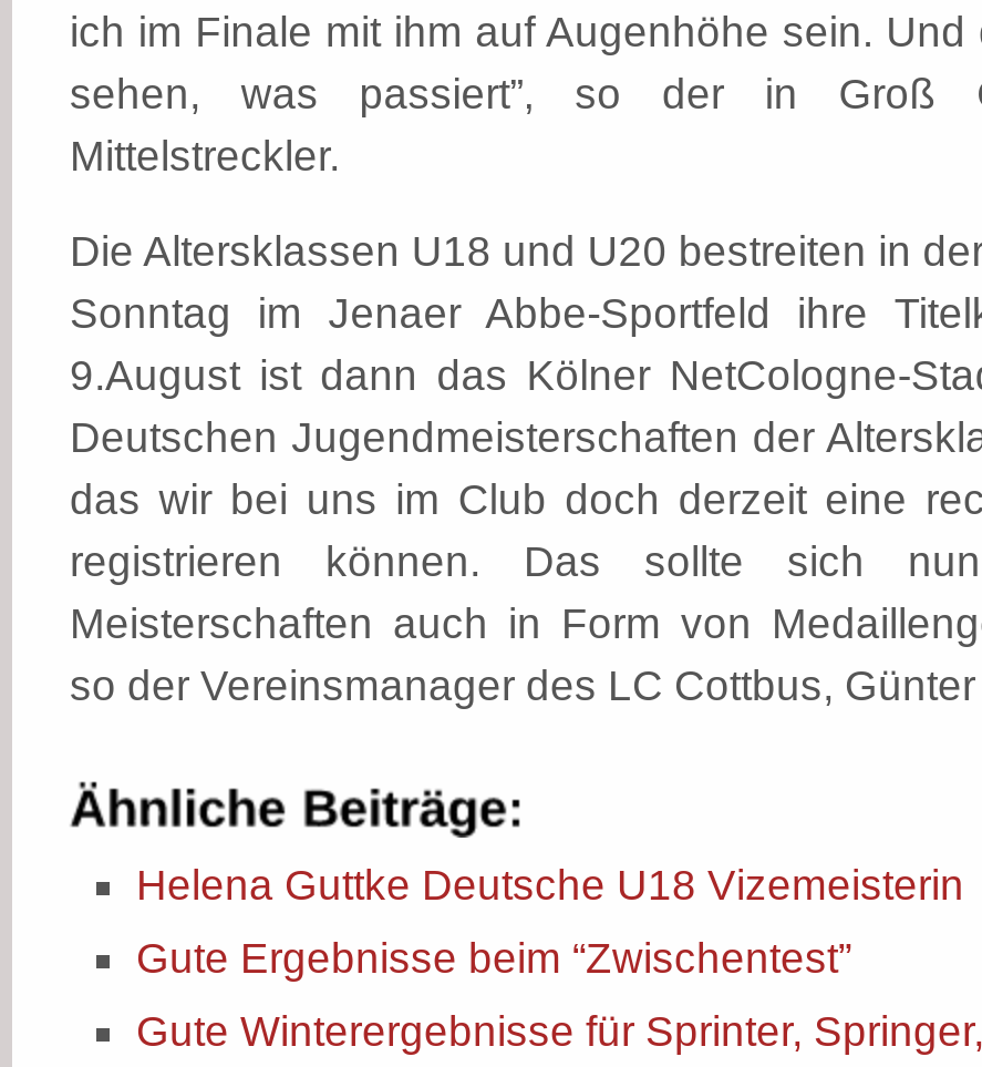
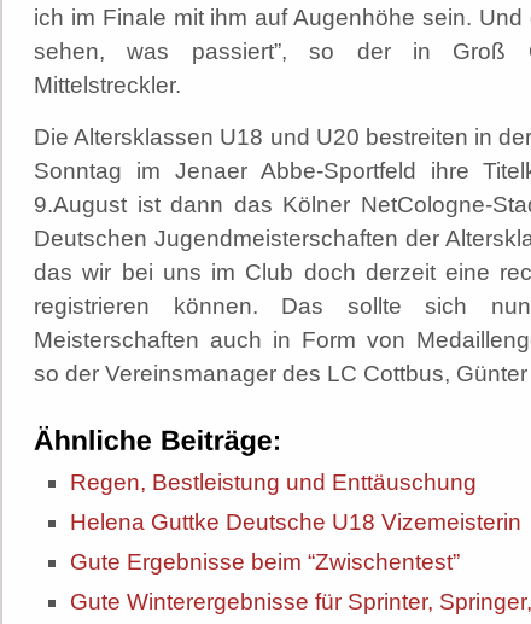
+ Regen, Bestleistung und Enttäuschung
